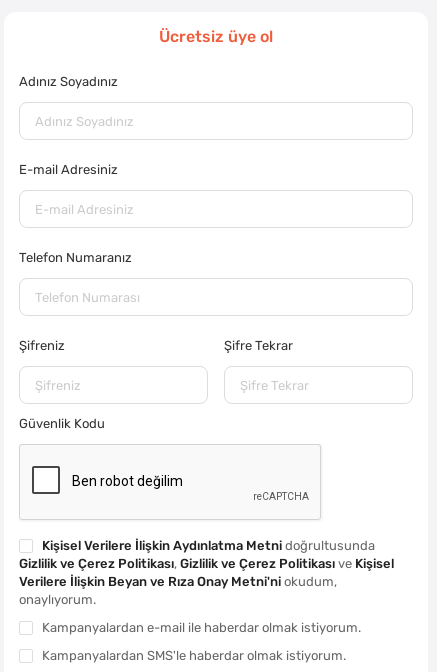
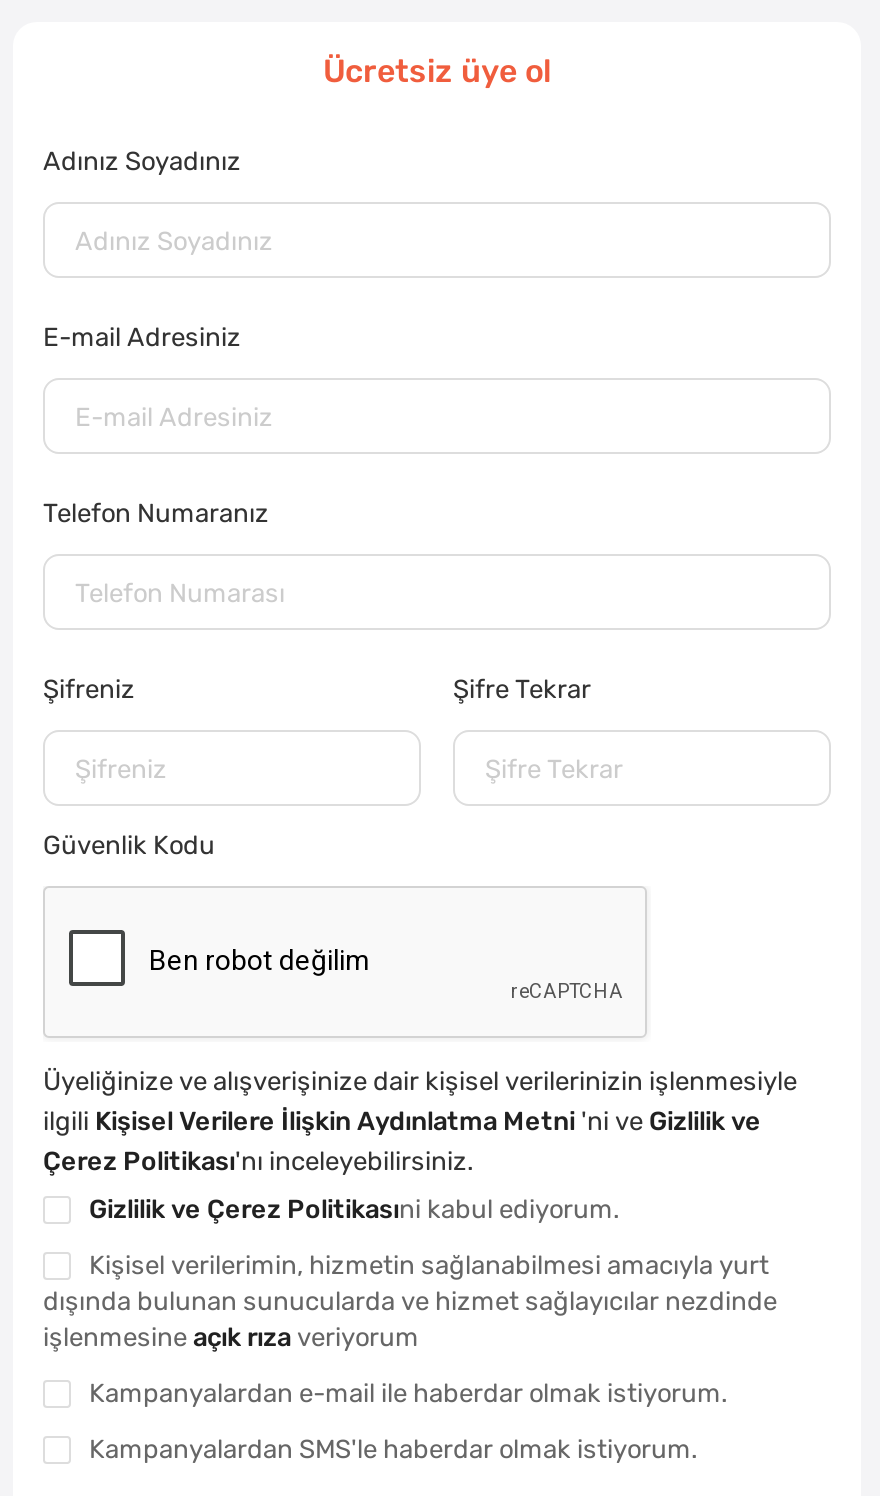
- Kişisel Verilere İlişkin Aydınlatma Metni doğrultusunda
- Gizlilik ve Çerez Politikası, Gizlilik ve Çerez Politikası ve Kişisel
- Verilere İlişkin Beyan ve Rıza Onay Metni'ni okudum,
- onaylıyorum.
+ Üyeliğinize ve alışverişinize dair kişisel verilerinizin işlenmesiyle
+ ilgili Kişisel Verilere İlişkin Aydınlatma Metni 'ni ve Gizlilik ve
+ Çerez Politikası'nı inceleyebilirsiniz.
+ Gizlilik ve Çerez Politikasıni kabul ediyorum.
+ Kişisel verilerimin, hizmetin sağlanabilmesi amacıyla yurt
+ dışında bulunan sunucularda ve hizmet sağlayıcılar nezdinde
+ işlenmesine açık rıza veriyorum
